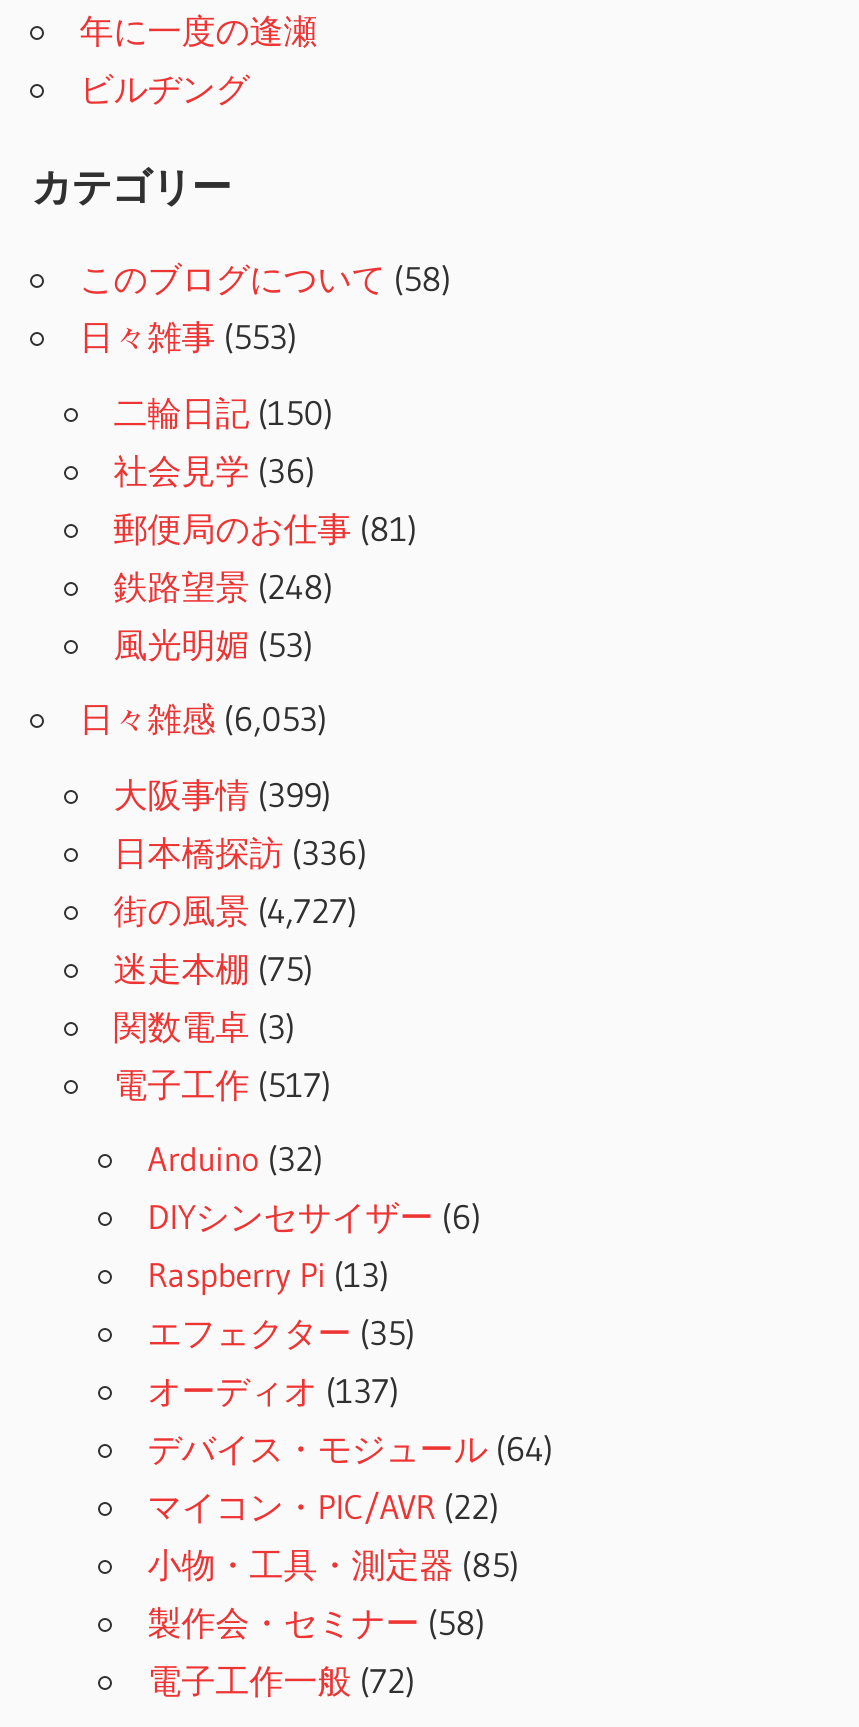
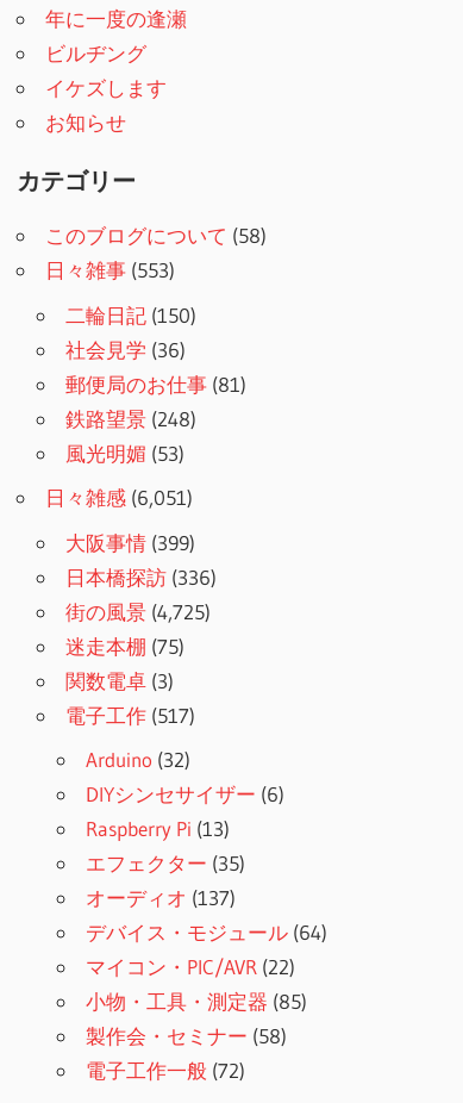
+ イケズします
+ お知らせ

- 日々雑感(6,053)
+ 日々雑感(6,051)

- 街の風景(4,727)
+ 街の風景(4,725)
